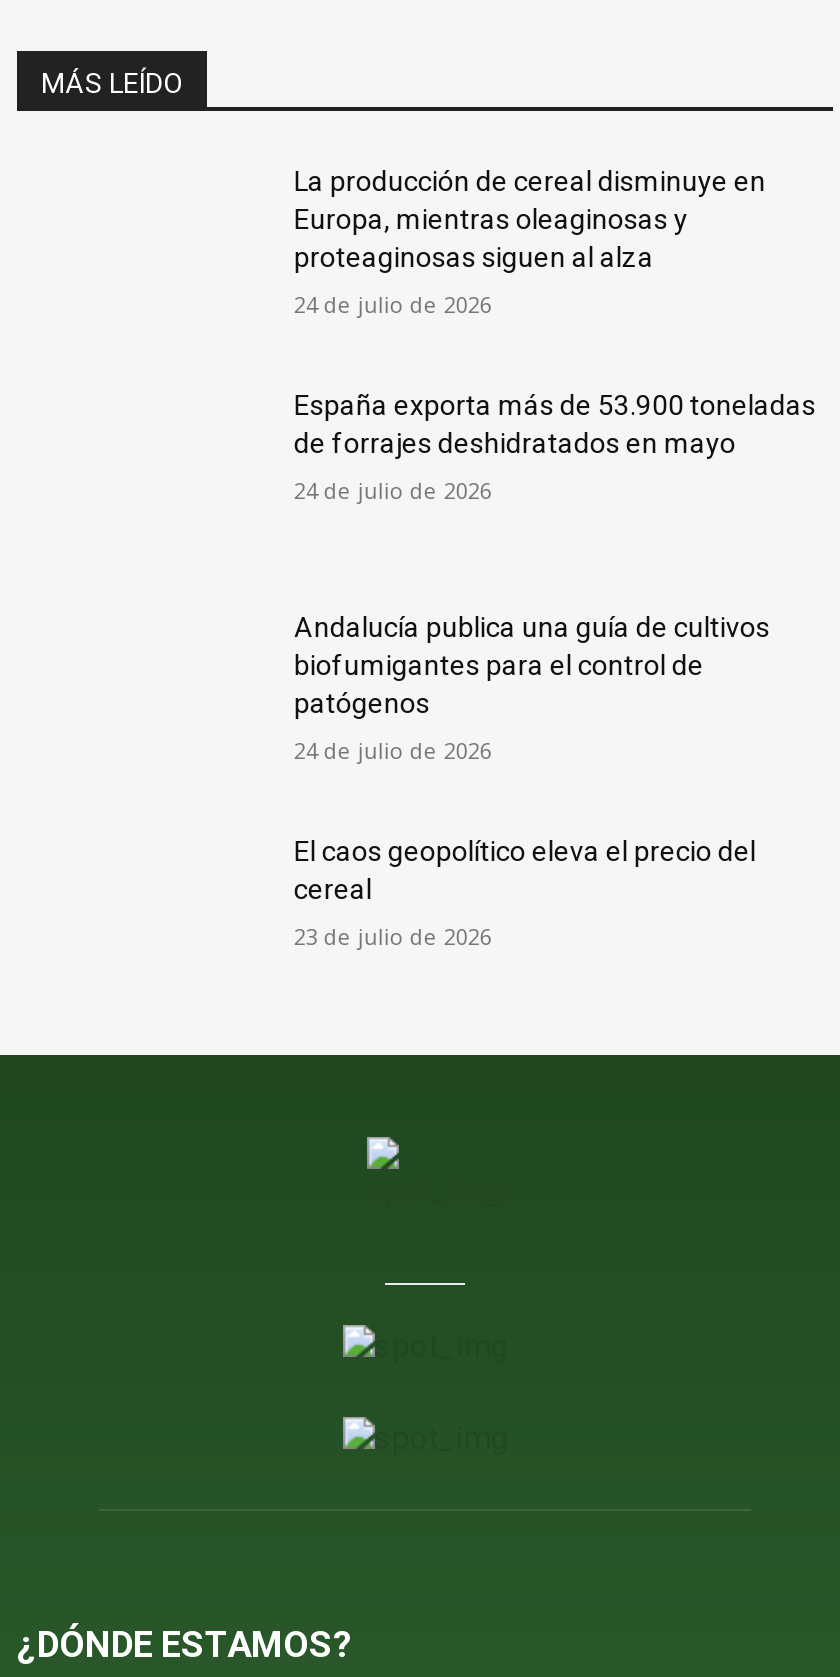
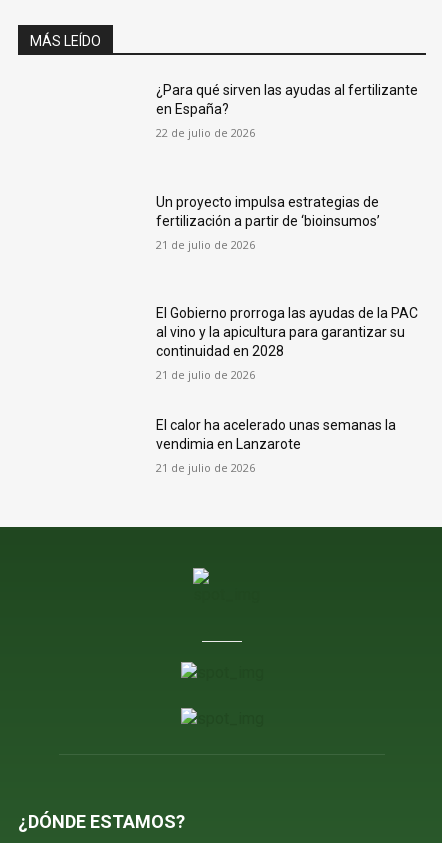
- La producción de cereal disminuye en
- Europa, mientras oleaginosas y
- proteaginosas siguen al alza
+ ¿Para qué sirven las ayudas al fertilizante
+ en España?

- 24 de julio de 2026
+ 22 de julio de 2026

- España exporta más de 53.900 toneladas
- de forrajes deshidratados en mayo
+ Un proyecto impulsa estrategias de
+ fertilización a partir de ‘bioinsumos’

- 24 de julio de 2026
+ 21 de julio de 2026

- Andalucía publica una guía de cultivos
- biofumigantes para el control de
- patógenos
+ El Gobierno prorroga las ayudas de la PAC
+ al vino y la apicultura para garantizar su
+ continuidad en 2028

- 24 de julio de 2026
+ 21 de julio de 2026

- El caos geopolítico eleva el precio del
- cereal
+ El calor ha acelerado unas semanas la
+ vendimia en Lanzarote

- 23 de julio de 2026
+ 21 de julio de 2026
